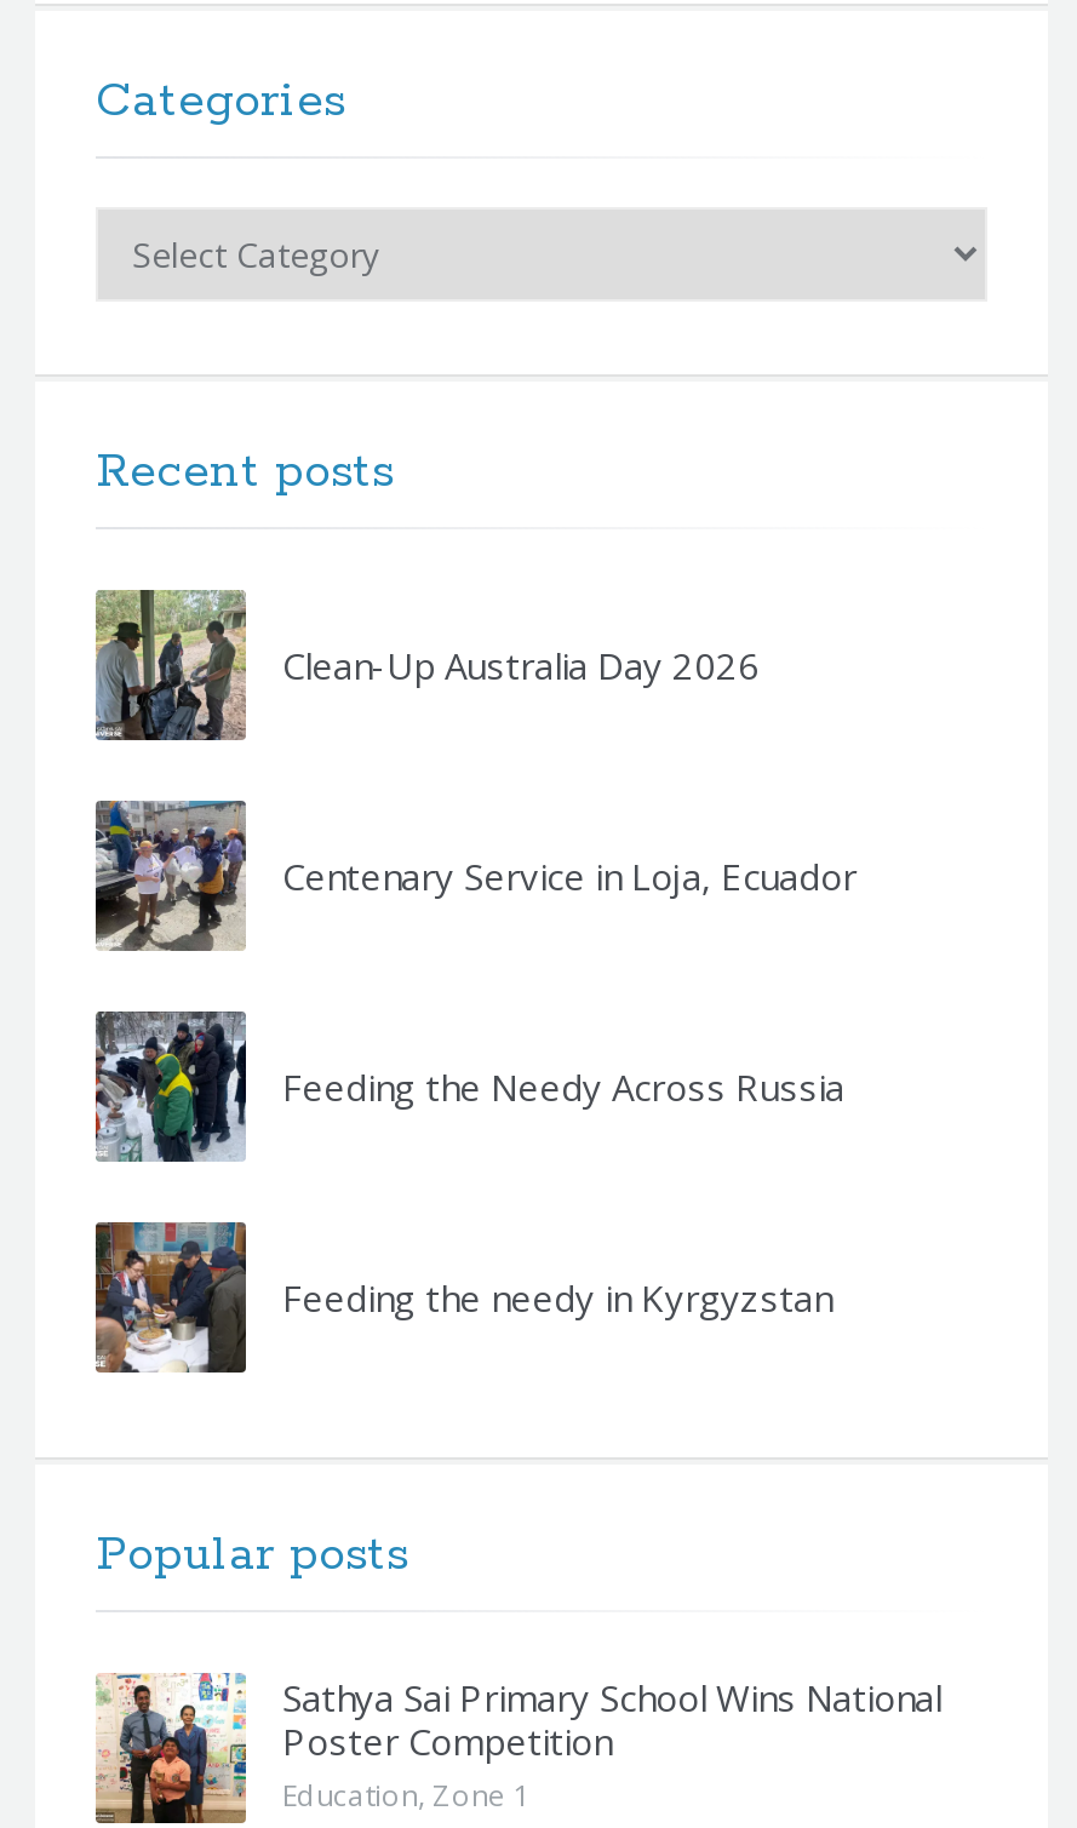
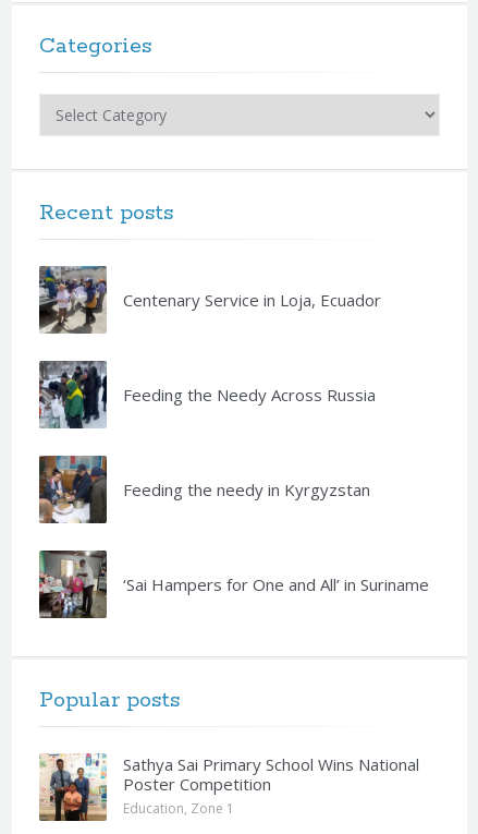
- [image]
- Clean-Up Australia Day 2026

moved up: [image] | Centenary Service in Loja, Ecuador | Feeding the Needy Across Russia | Feeding the needy in Kyrgyzstan

+ [image]
+ ‘Sai Hampers for One and All’ in Suriname
